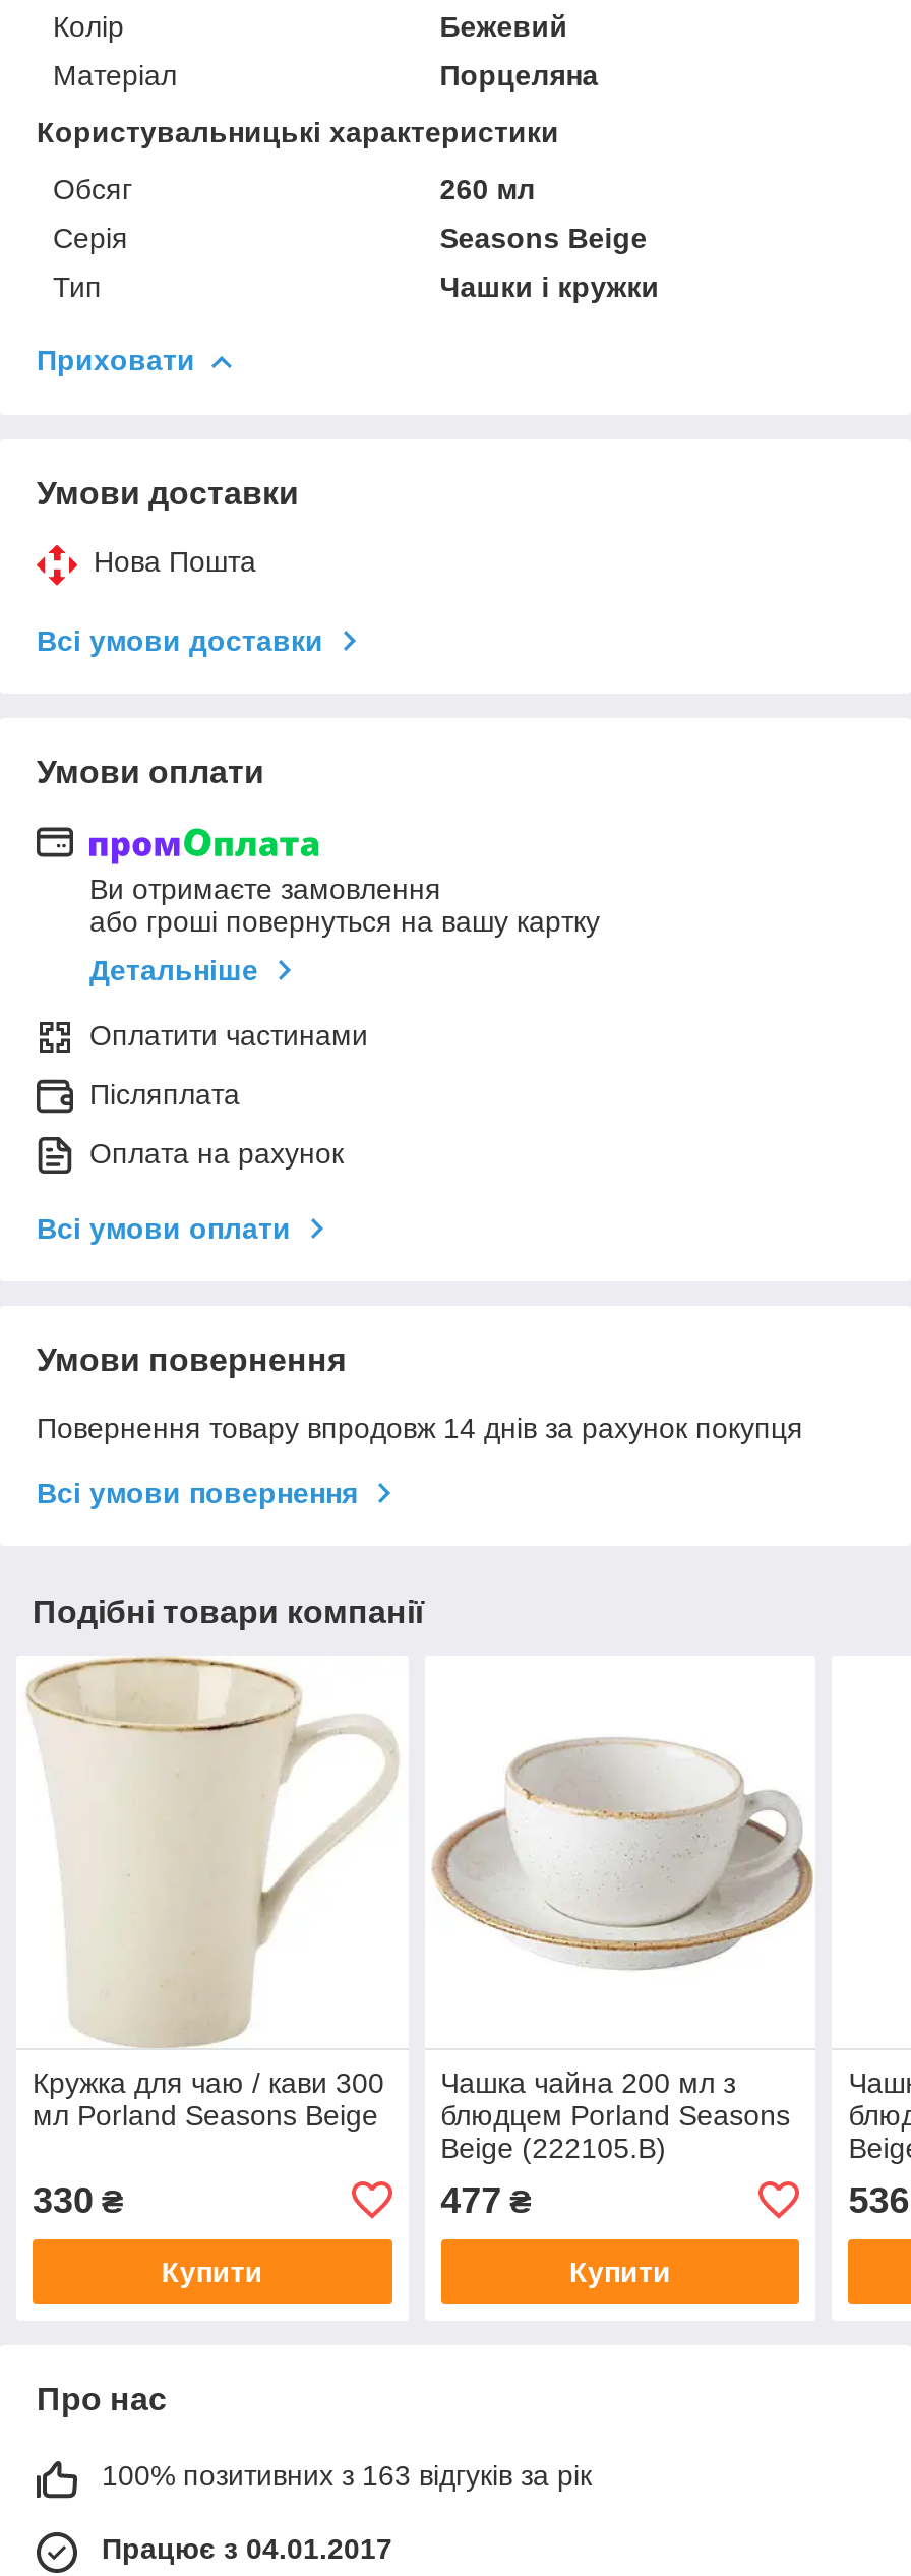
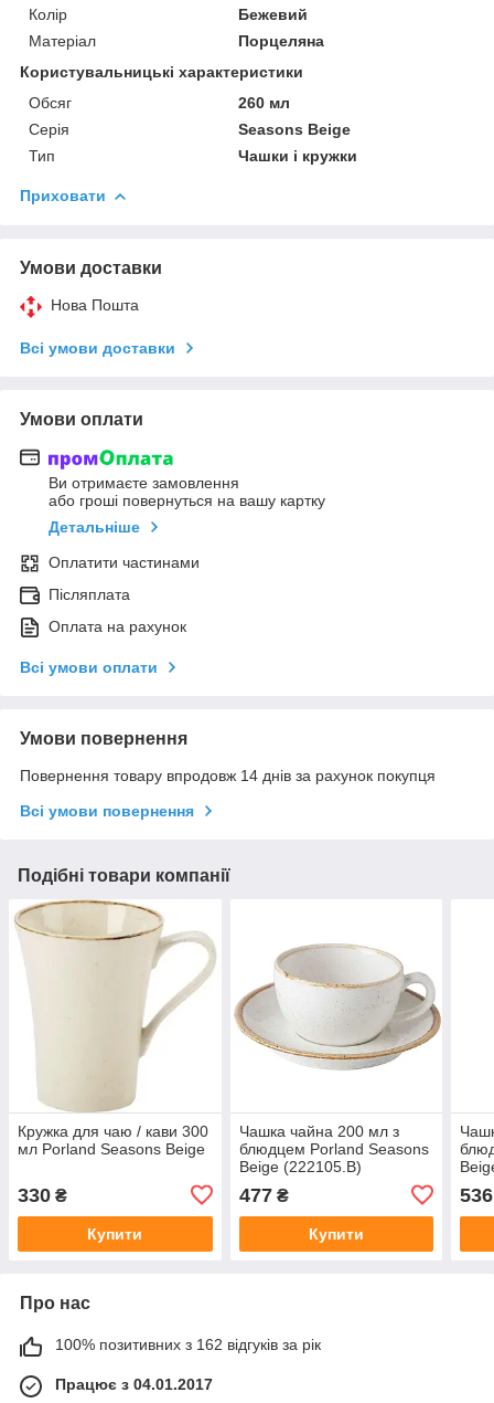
- 100% позитивних з 163 відгуків за рік
+ 100% позитивних з 162 відгуків за рік
